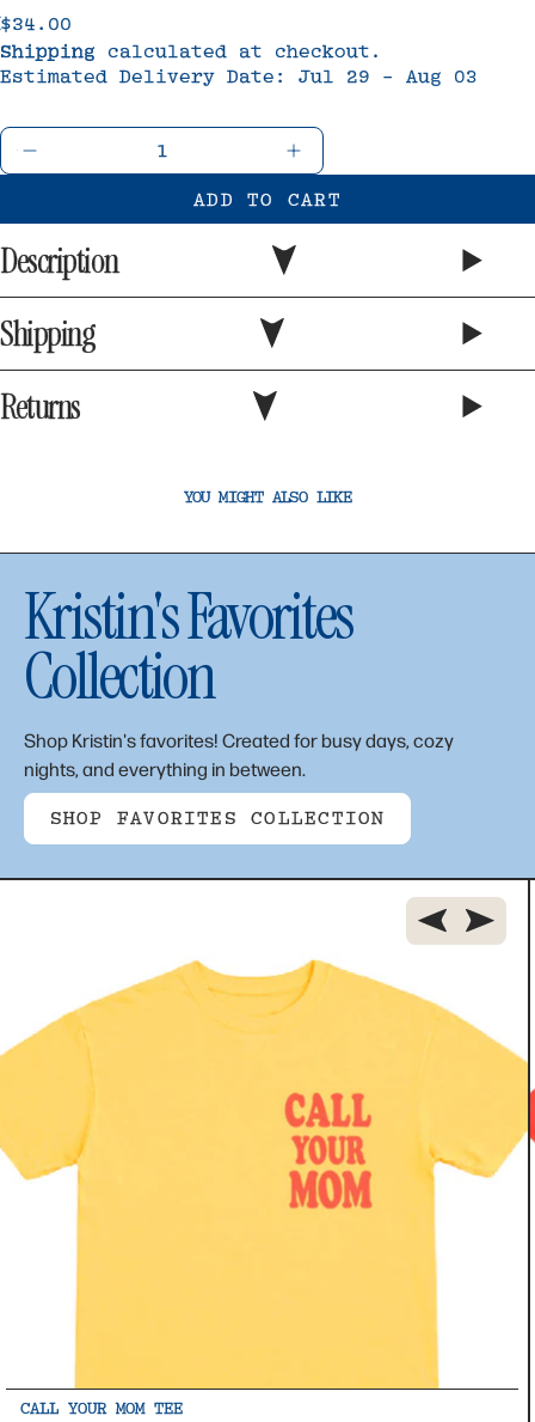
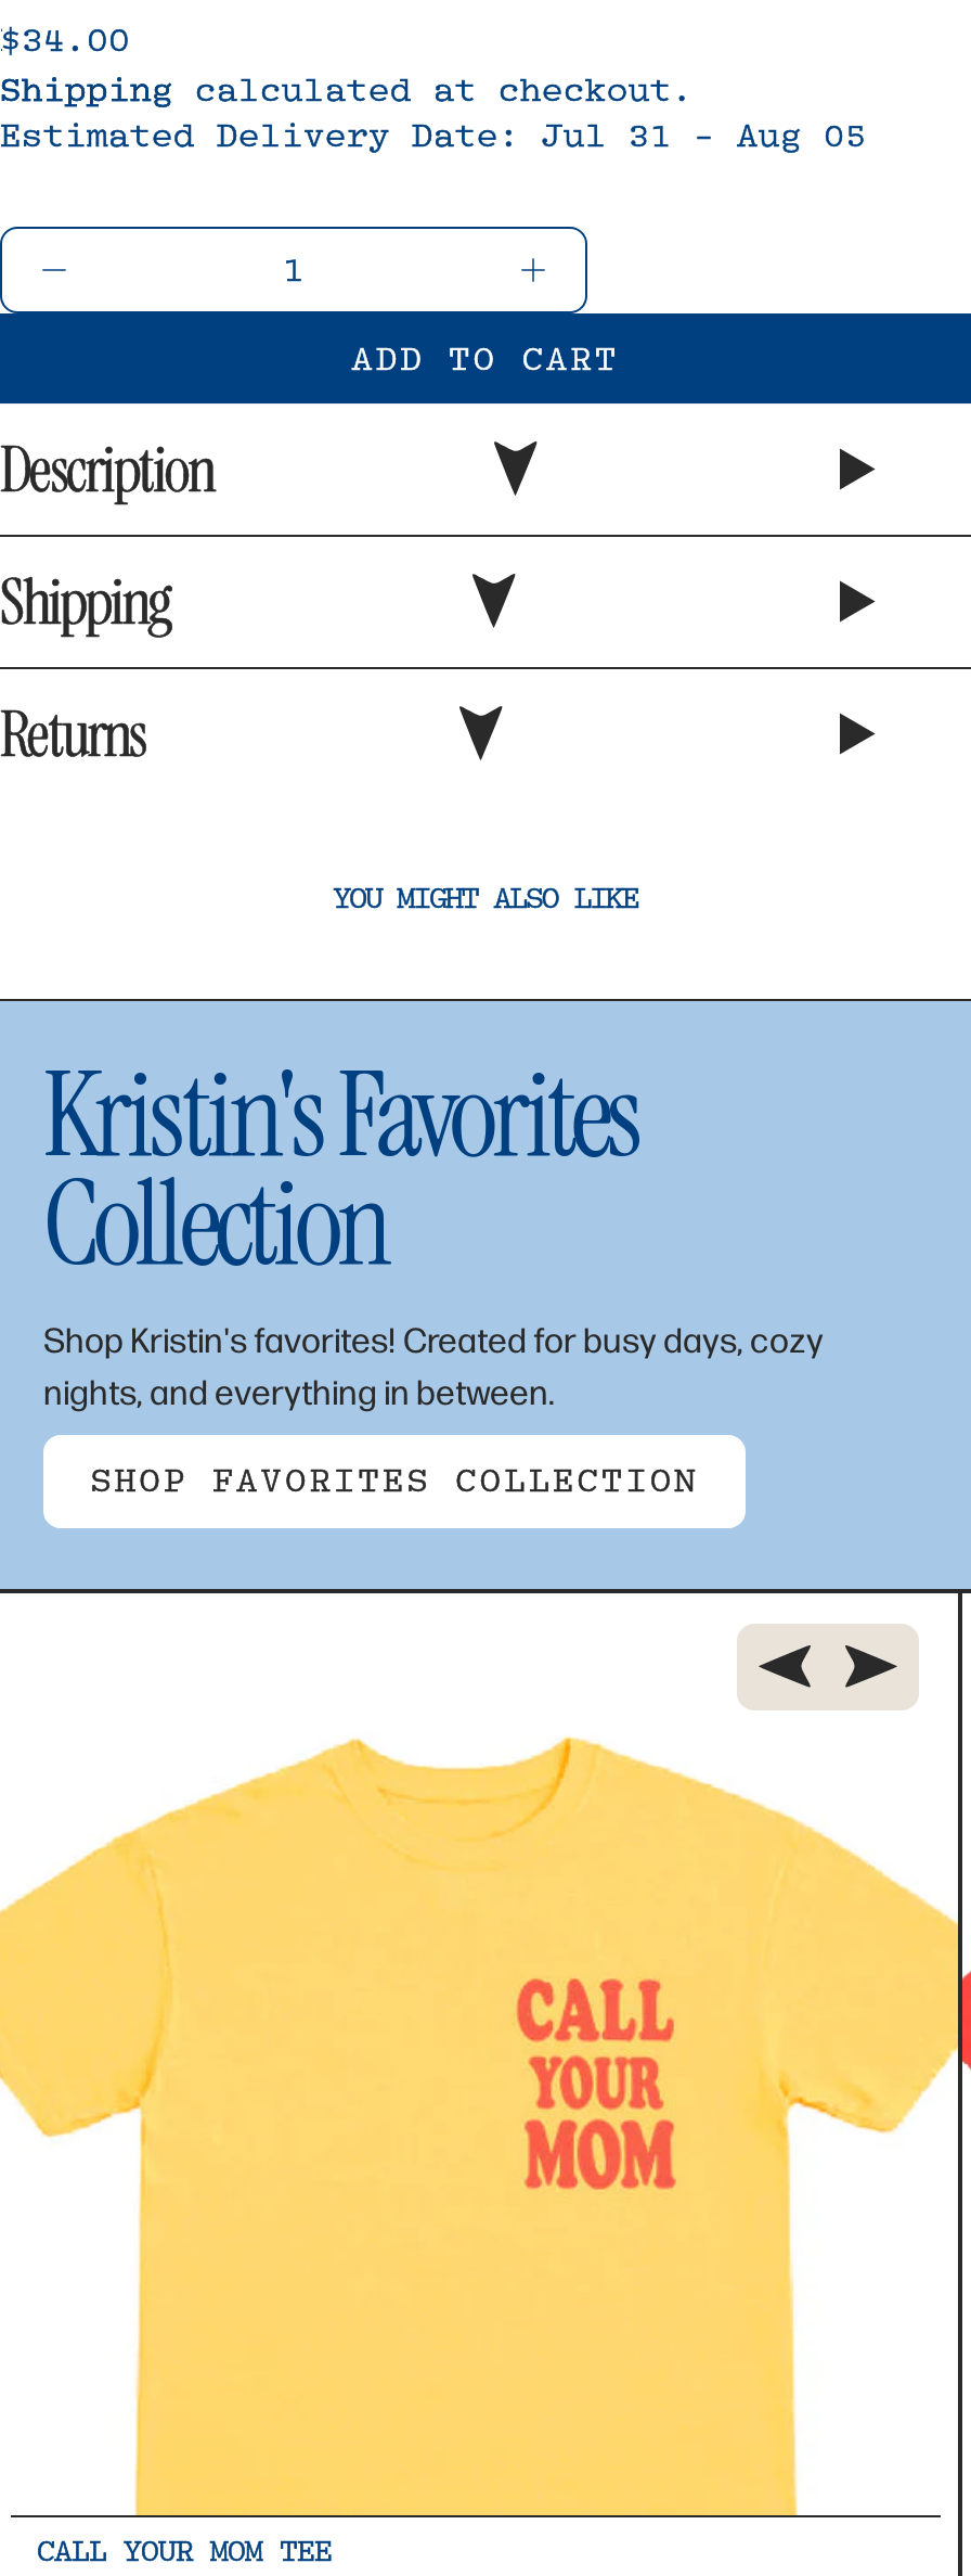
- Estimated Delivery Date: Jul 29 - Aug 03
+ Estimated Delivery Date: Jul 31 - Aug 05
